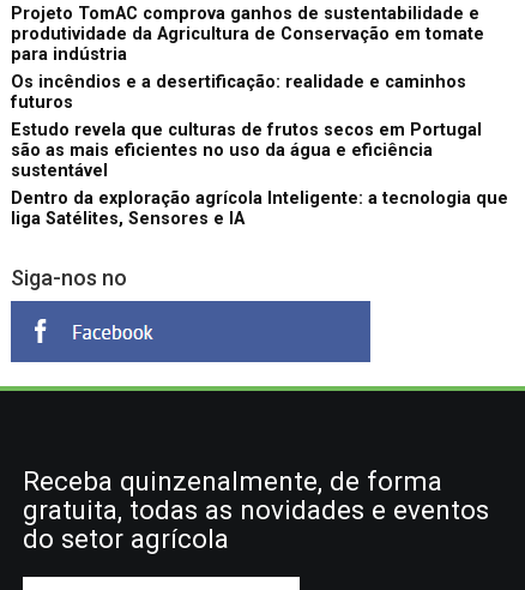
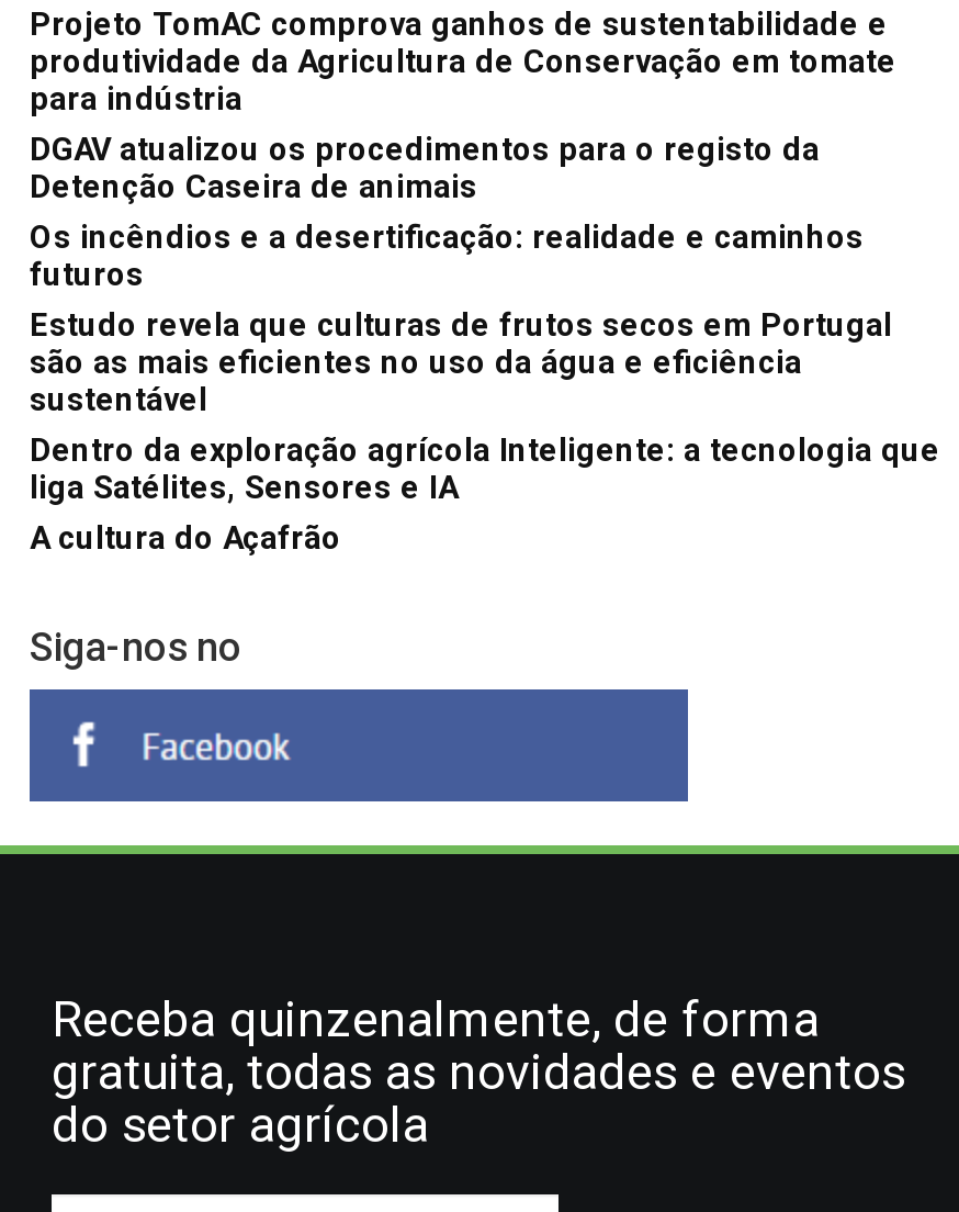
+ DGAV atualizou os procedimentos para o registo da
+ Detenção Caseira de animais

+ A cultura do Açafrão
